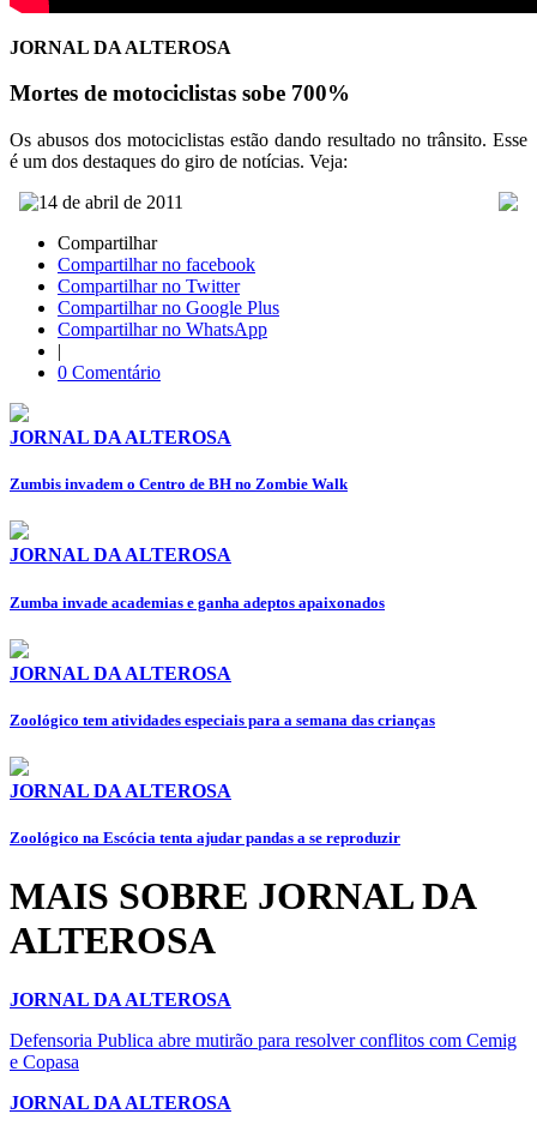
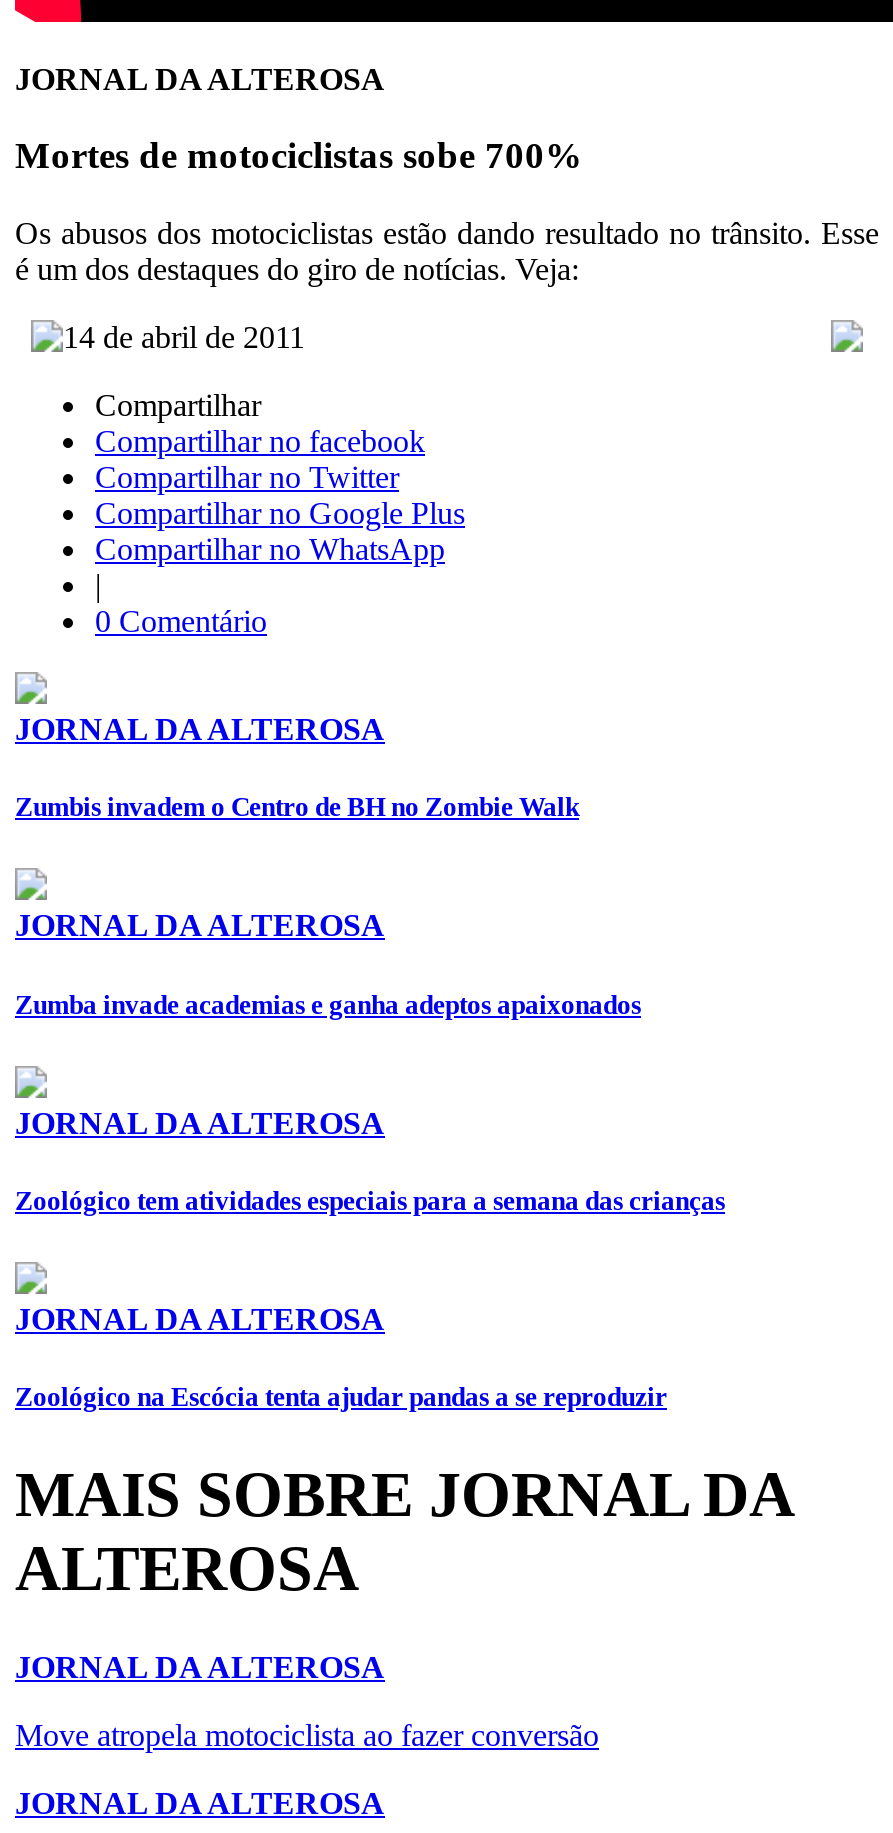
- Defensoria Publica abre mutirão para resolver conflitos com Cemig
- e Copasa
+ Move atropela motociclista ao fazer conversão
